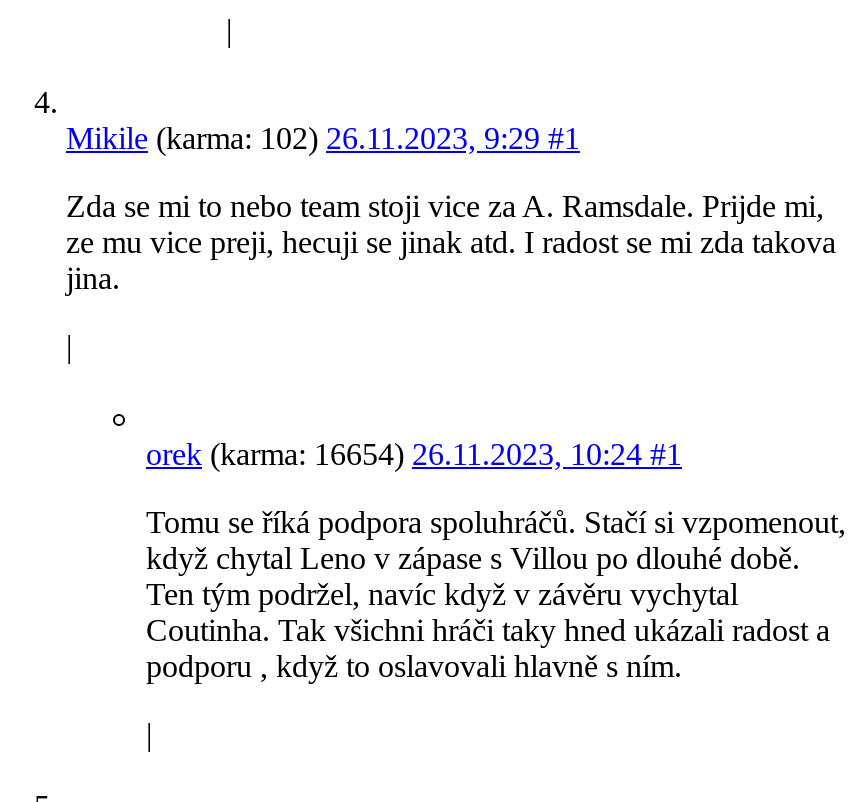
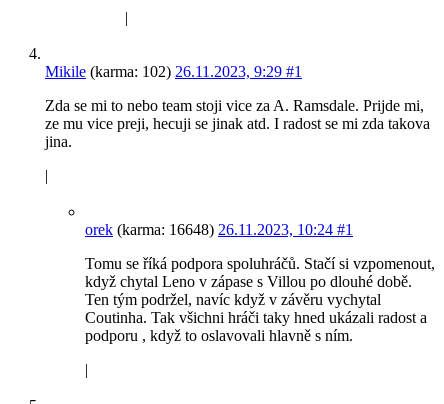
- orek (karma: 16654) 26.11.2023, 10:24 #1
+ orek (karma: 16648) 26.11.2023, 10:24 #1
